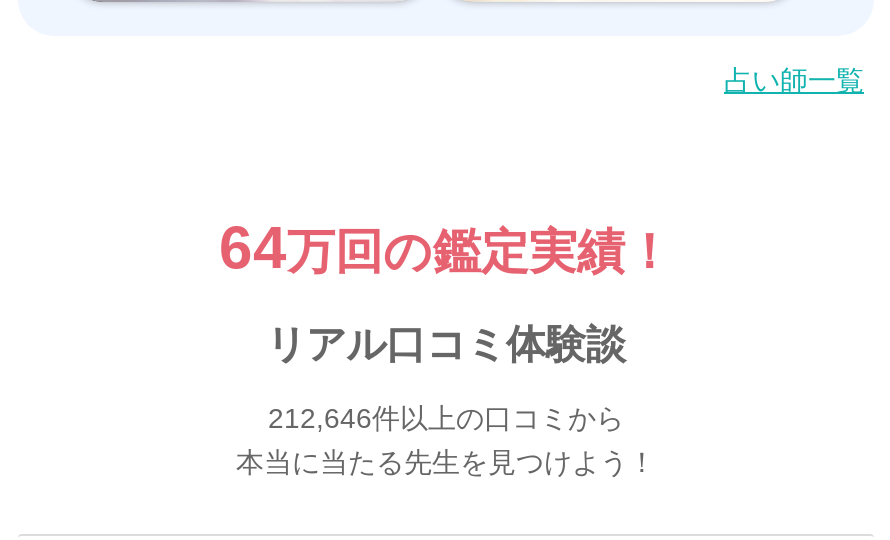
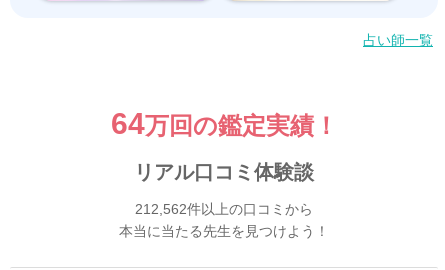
- 212,646件以上の口コミから
+ 212,562件以上の口コミから
